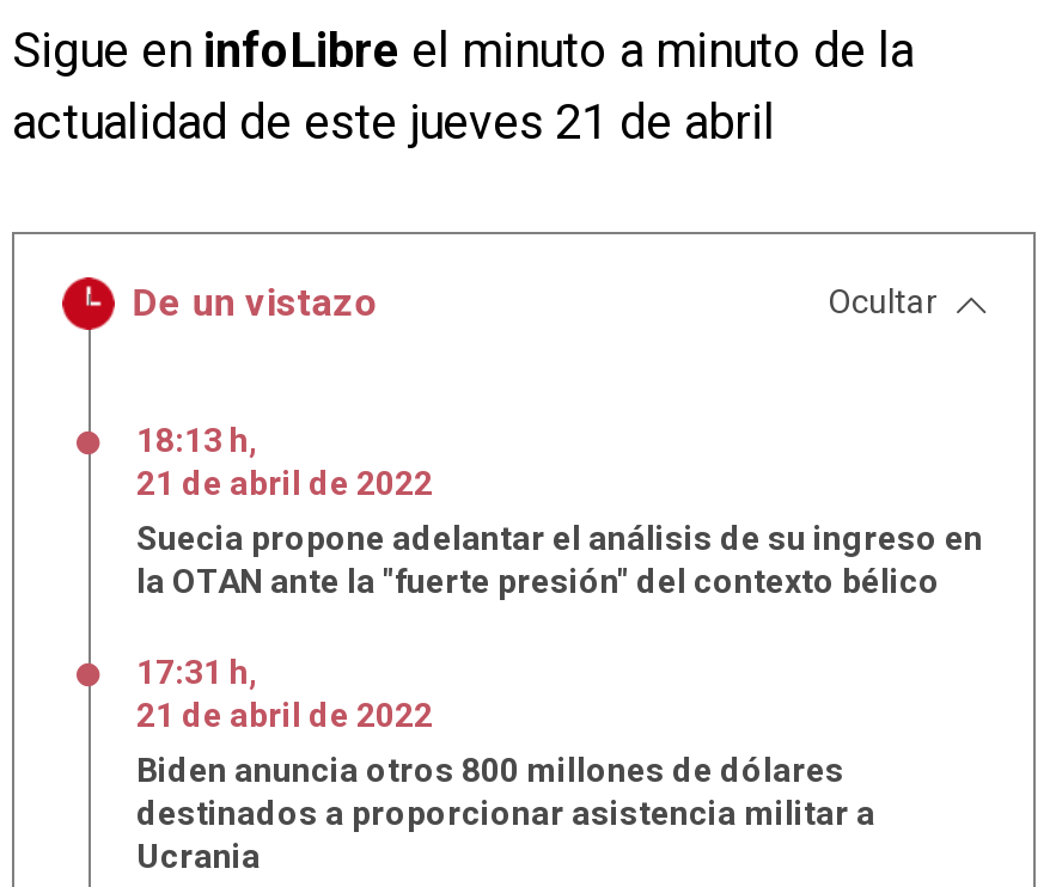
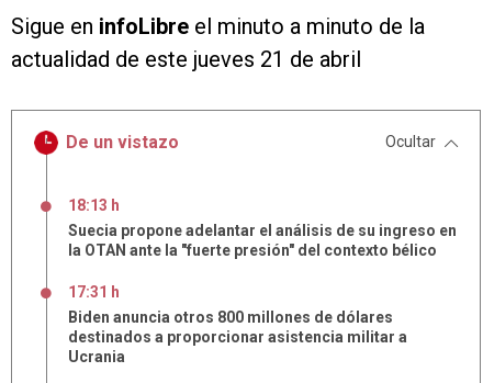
- 18:13 h,
- 21 de abril de 2022
+ 18:13 h

- 17:31 h,
- 21 de abril de 2022
+ 17:31 h
